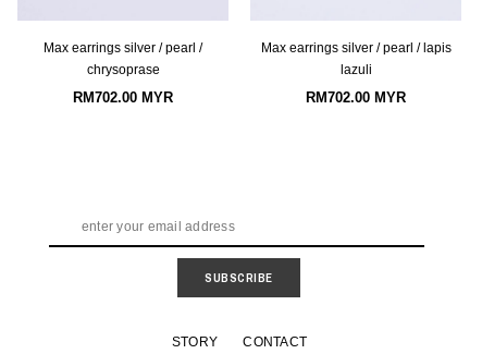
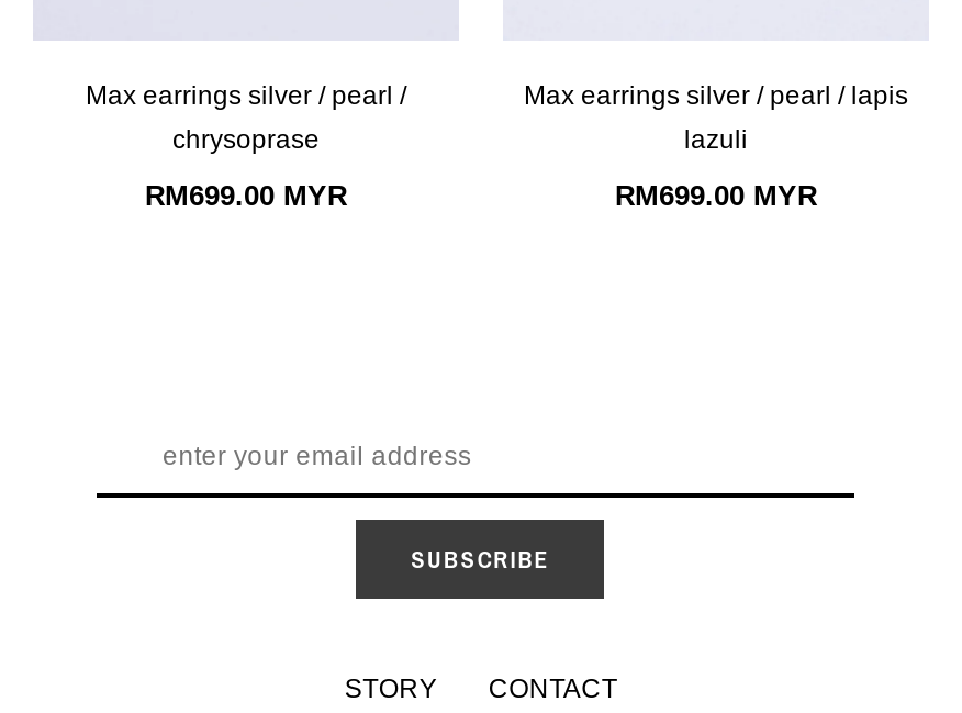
- RM702.00 MYR
+ RM699.00 MYR

- RM702.00 MYR
+ RM699.00 MYR
